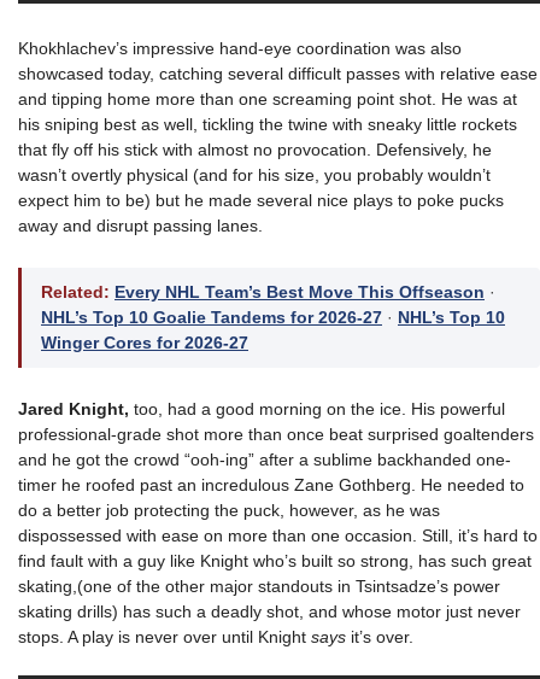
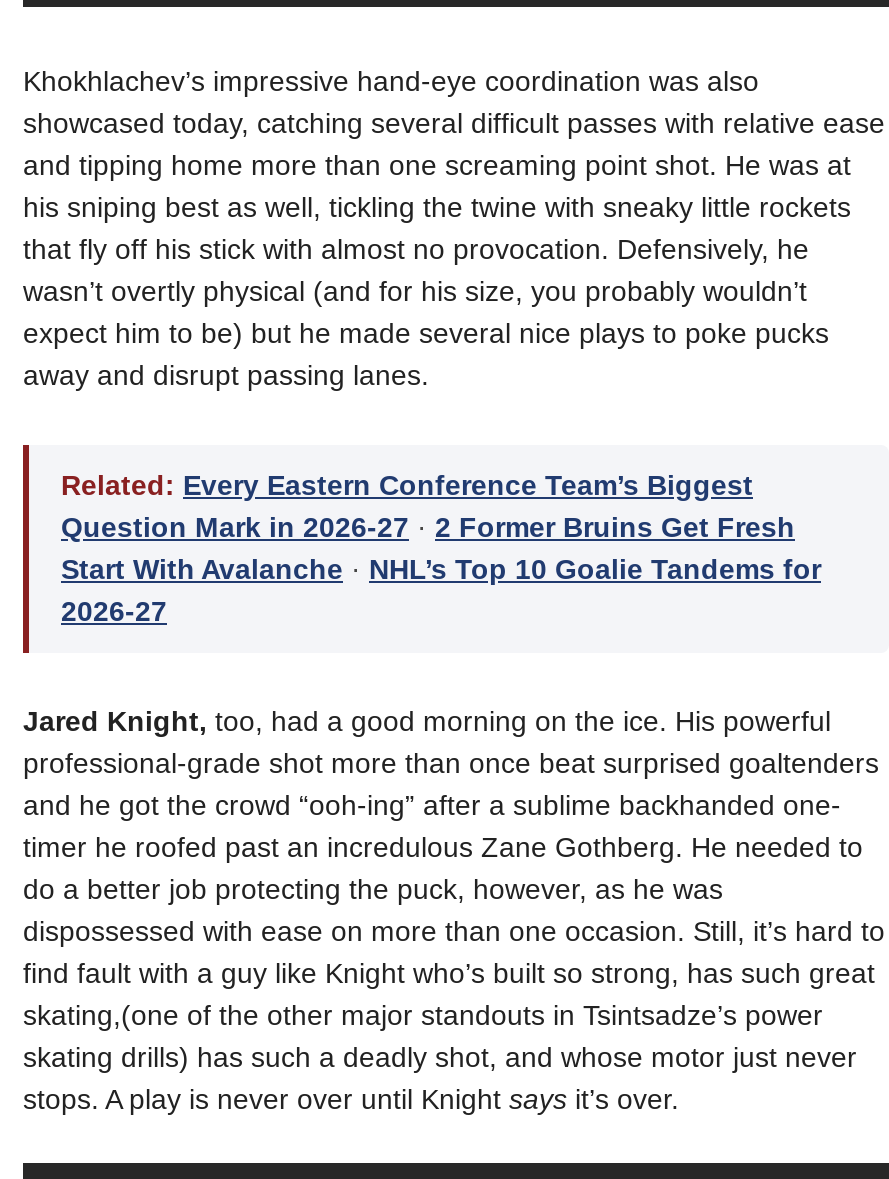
- Related: Every NHL Team’s Best Move This Offseason ·
- NHL’s Top 10 Goalie Tandems for 2026-27 · NHL’s Top 10
- Winger Cores for 2026-27
+ Related: Every Eastern Conference Team’s Biggest
+ Question Mark in 2026-27 · 2 Former Bruins Get Fresh
+ Start With Avalanche · NHL’s Top 10 Goalie Tandems for
+ 2026-27
